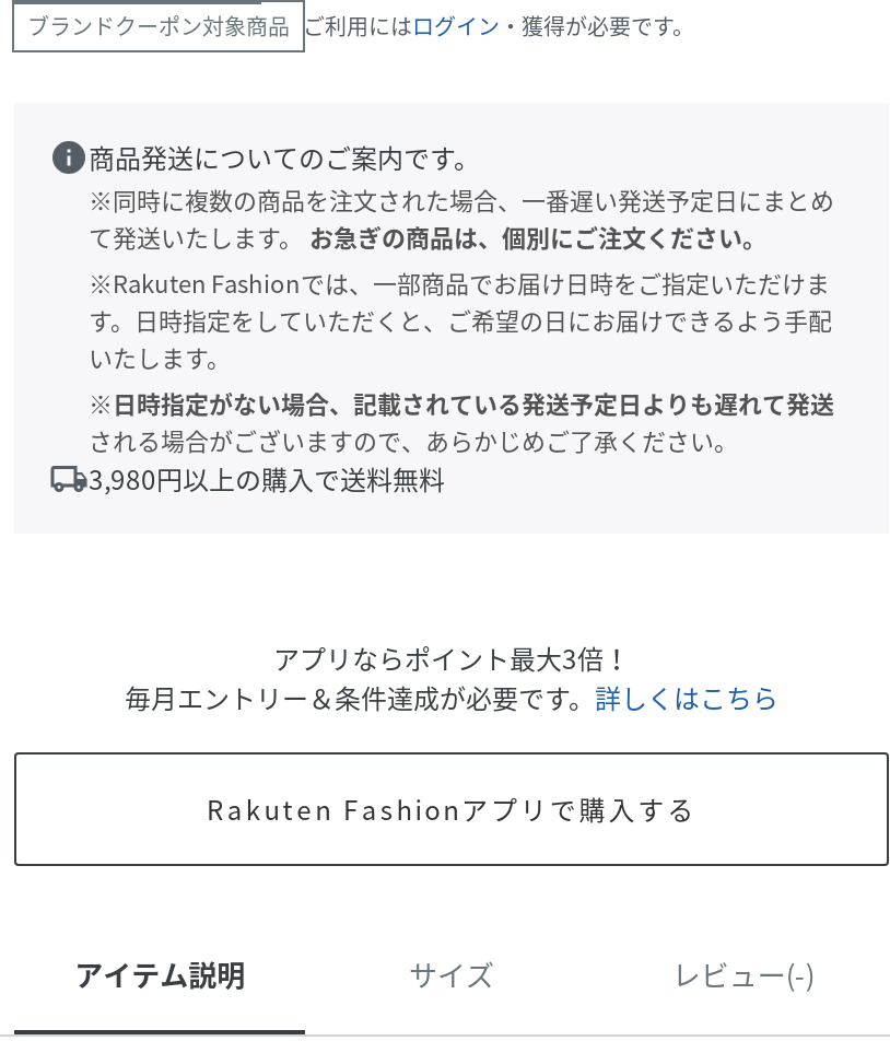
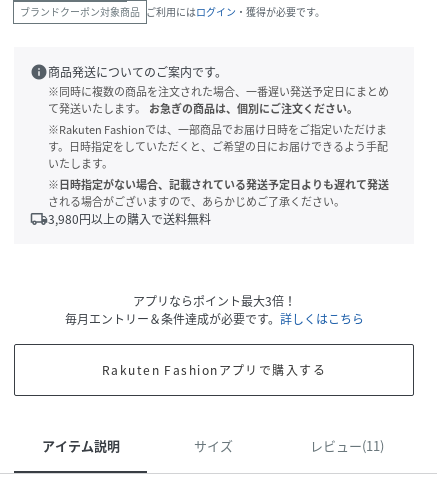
- レビュー(-)
+ レビュー(11)
